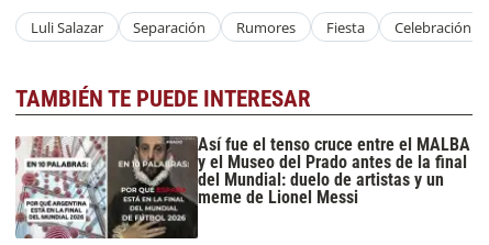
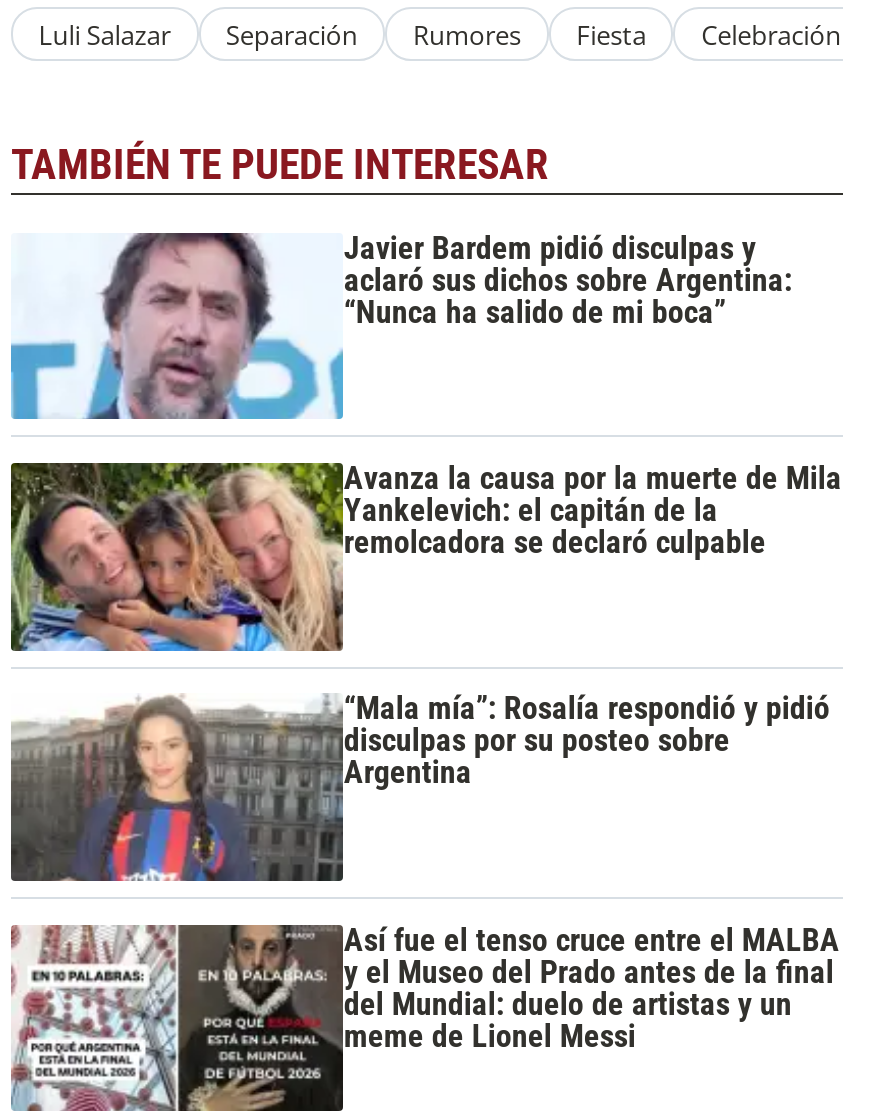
+ [image]
+ Javier Bardem pidió disculpas y
+ aclaró sus dichos sobre Argentina:
+ “Nunca ha salido de mi boca”

+ [image]
+ Avanza la causa por la muerte de Mila
+ Yankelevich: el capitán de la
+ remolcadora se declaró culpable

+ [image]
+ “Mala mía”: Rosalía respondió y pidió
+ disculpas por su posteo sobre
+ Argentina
